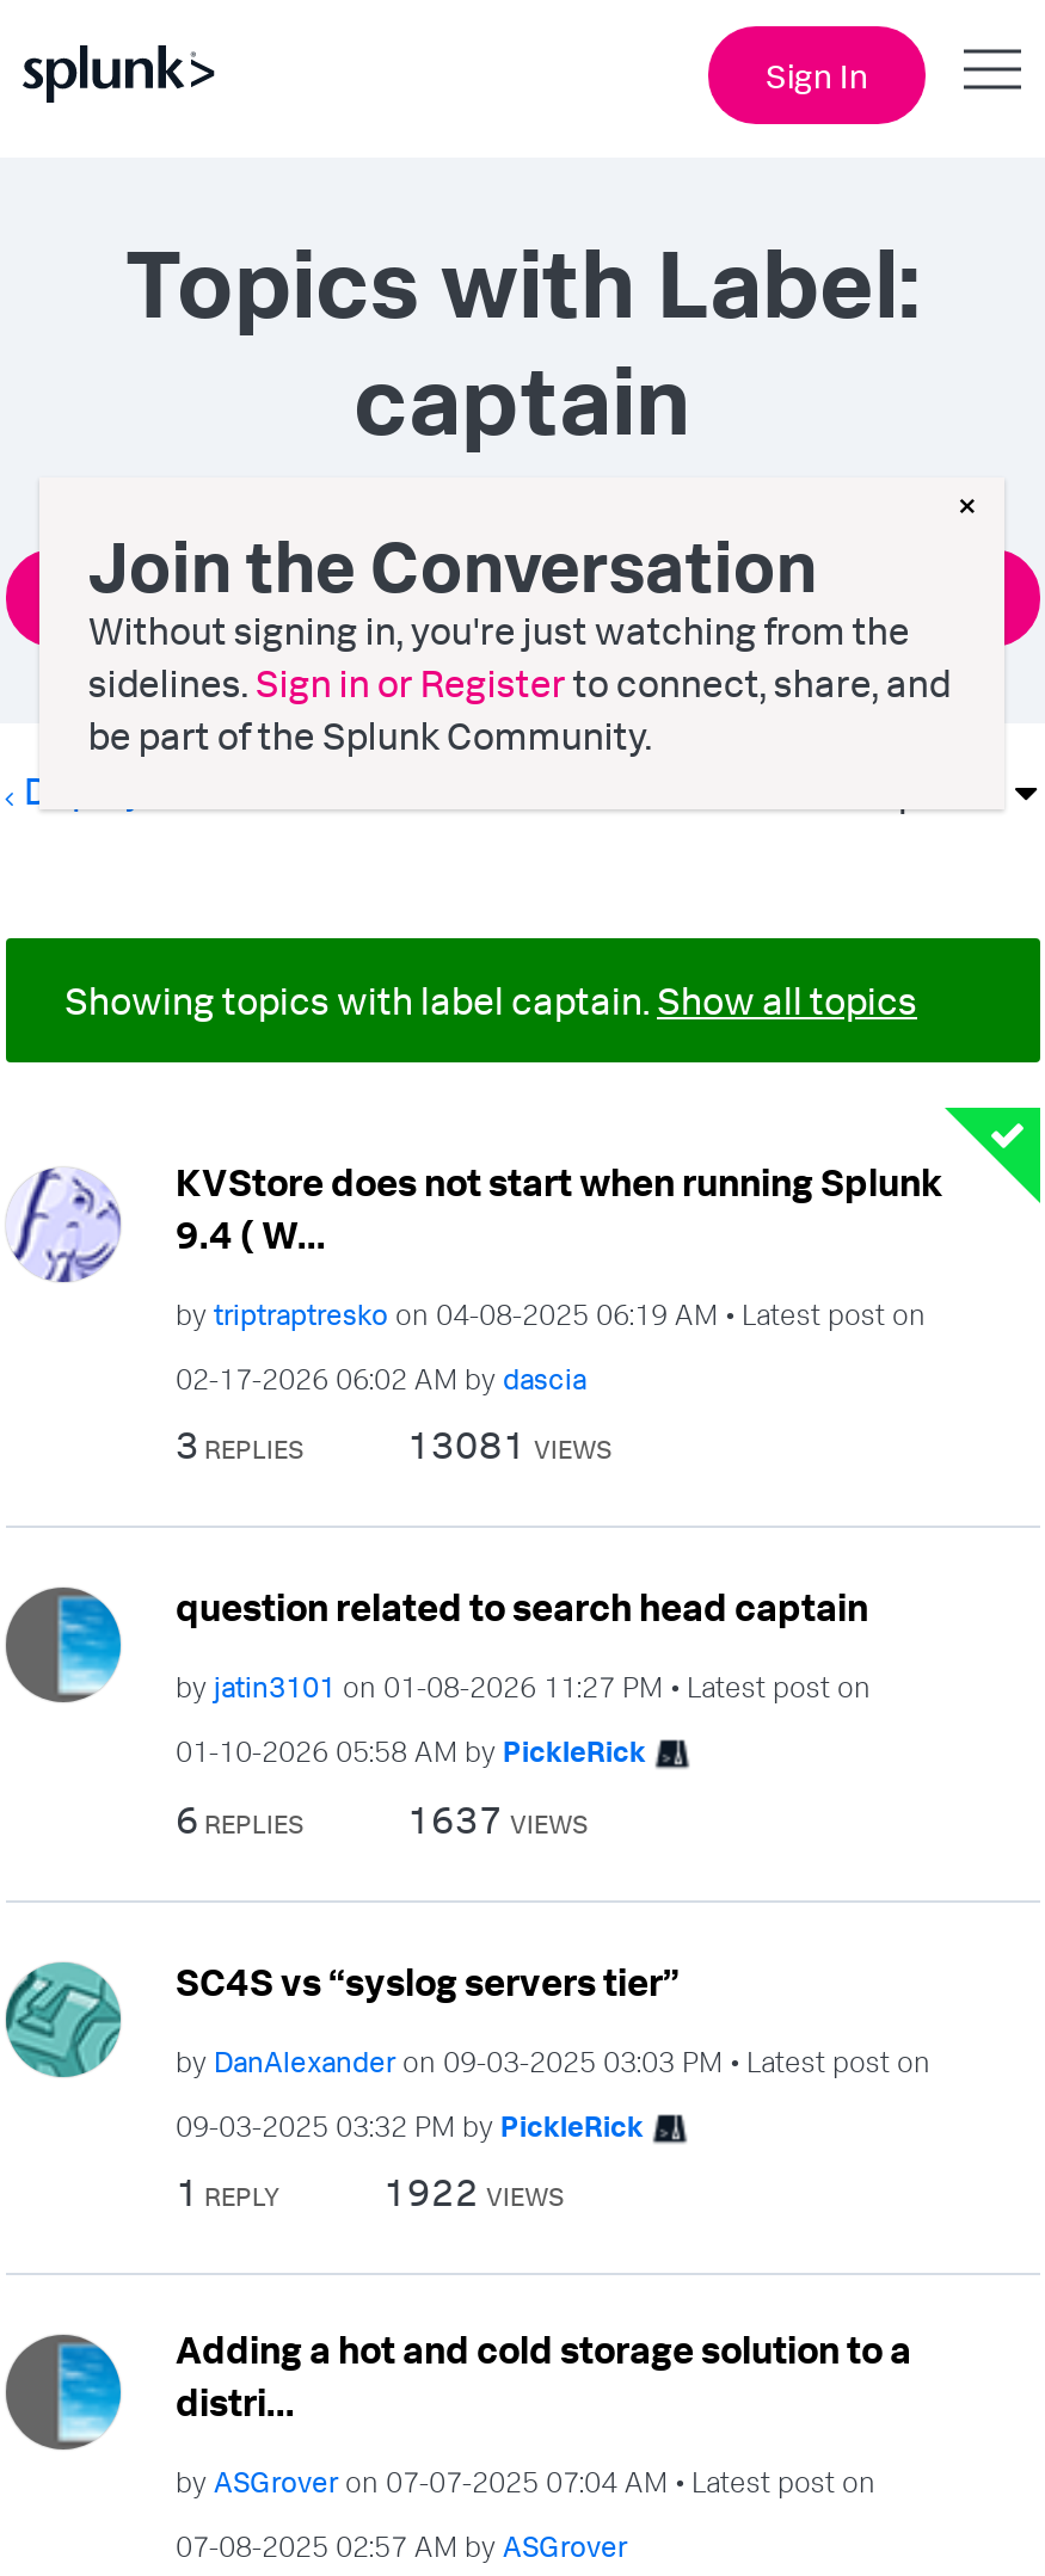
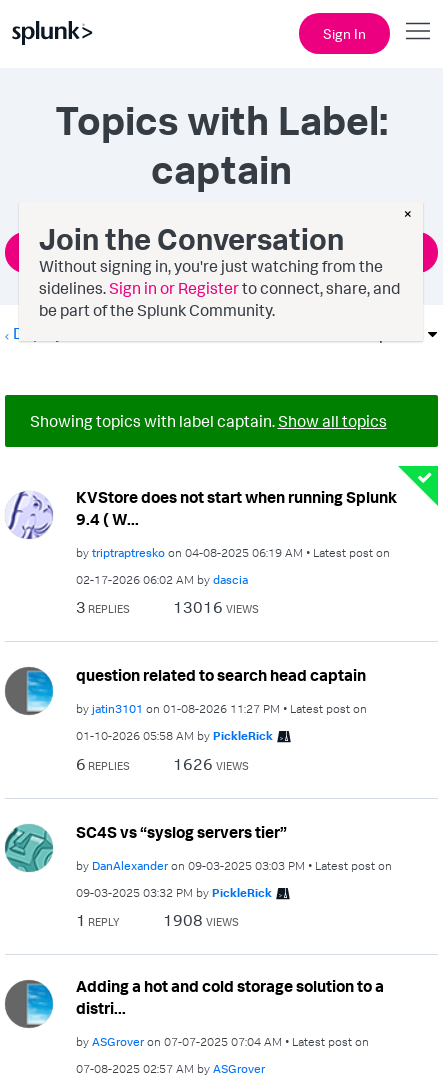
- 13081 VIEWS
+ 13016 VIEWS

- 1637 VIEWS
+ 1626 VIEWS

- 1922 VIEWS
+ 1908 VIEWS
